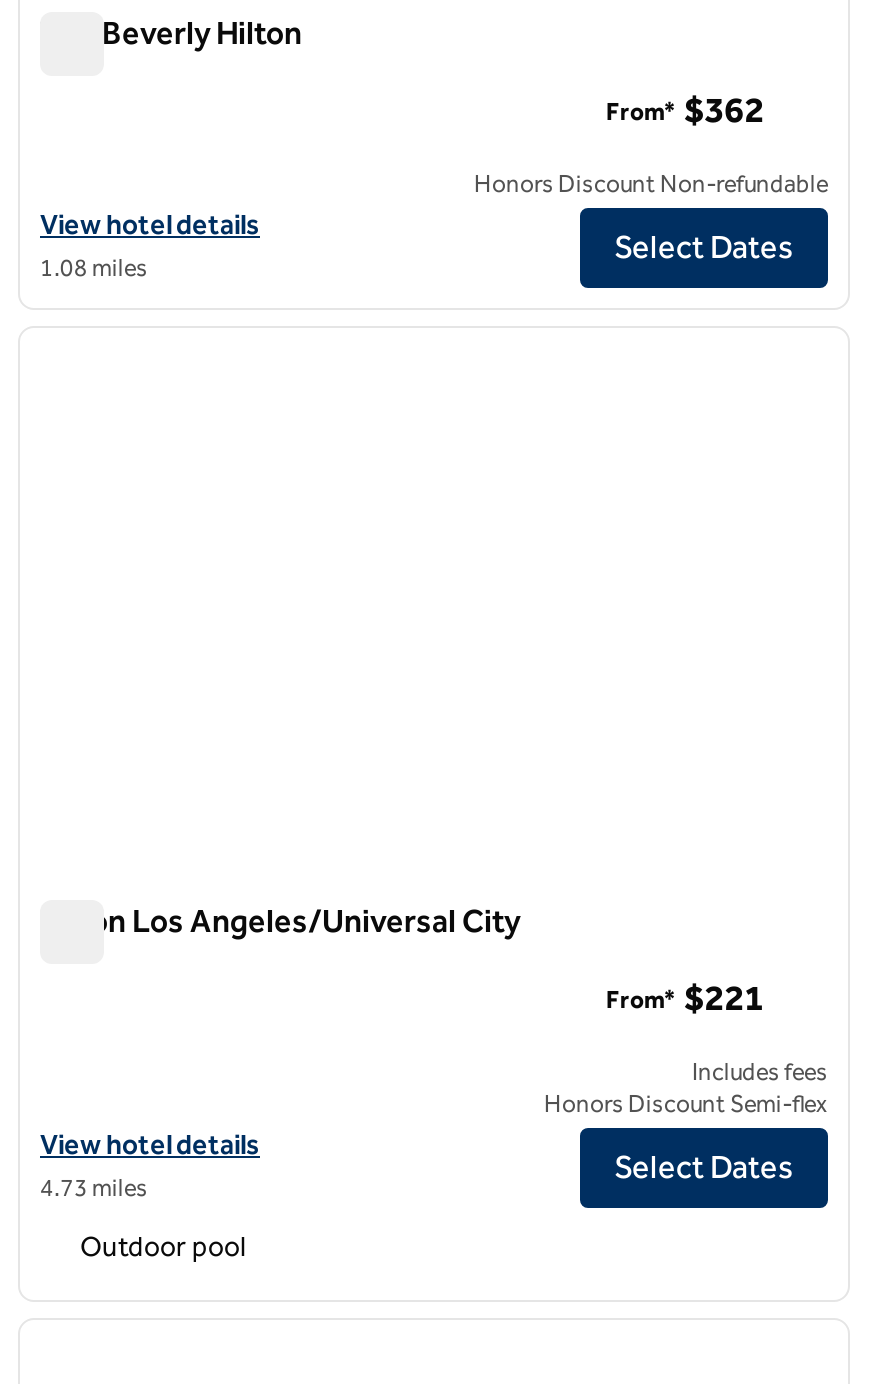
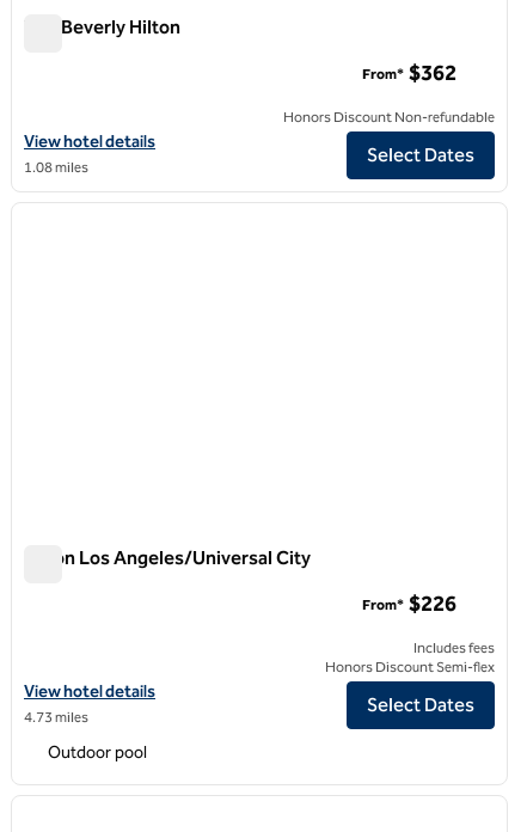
- From* $221
+ From* $226
